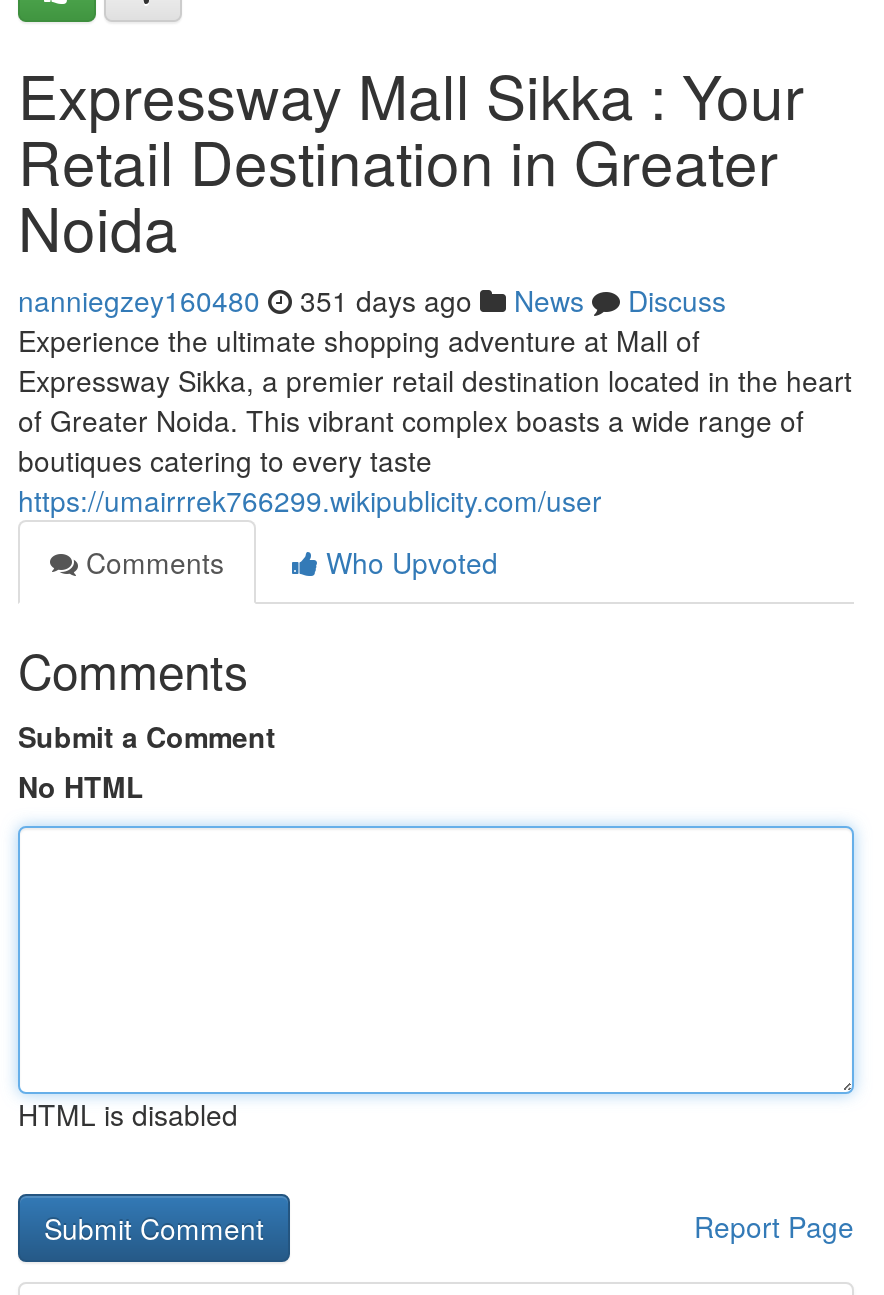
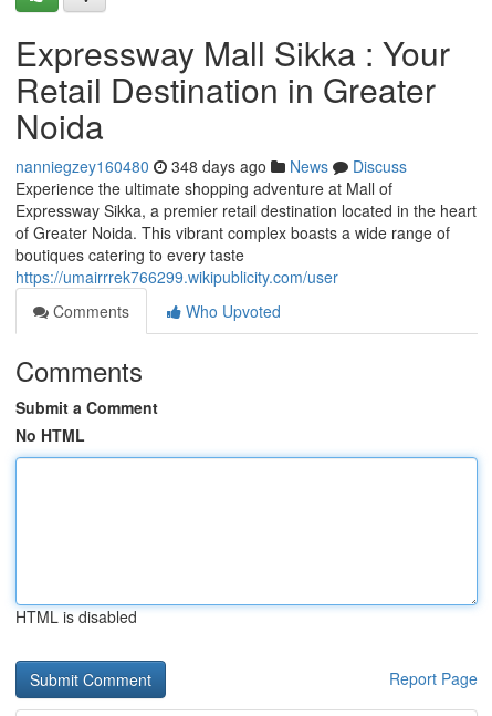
- nanniegzey160480 351 days ago News Discuss
+ nanniegzey160480 348 days ago News Discuss
